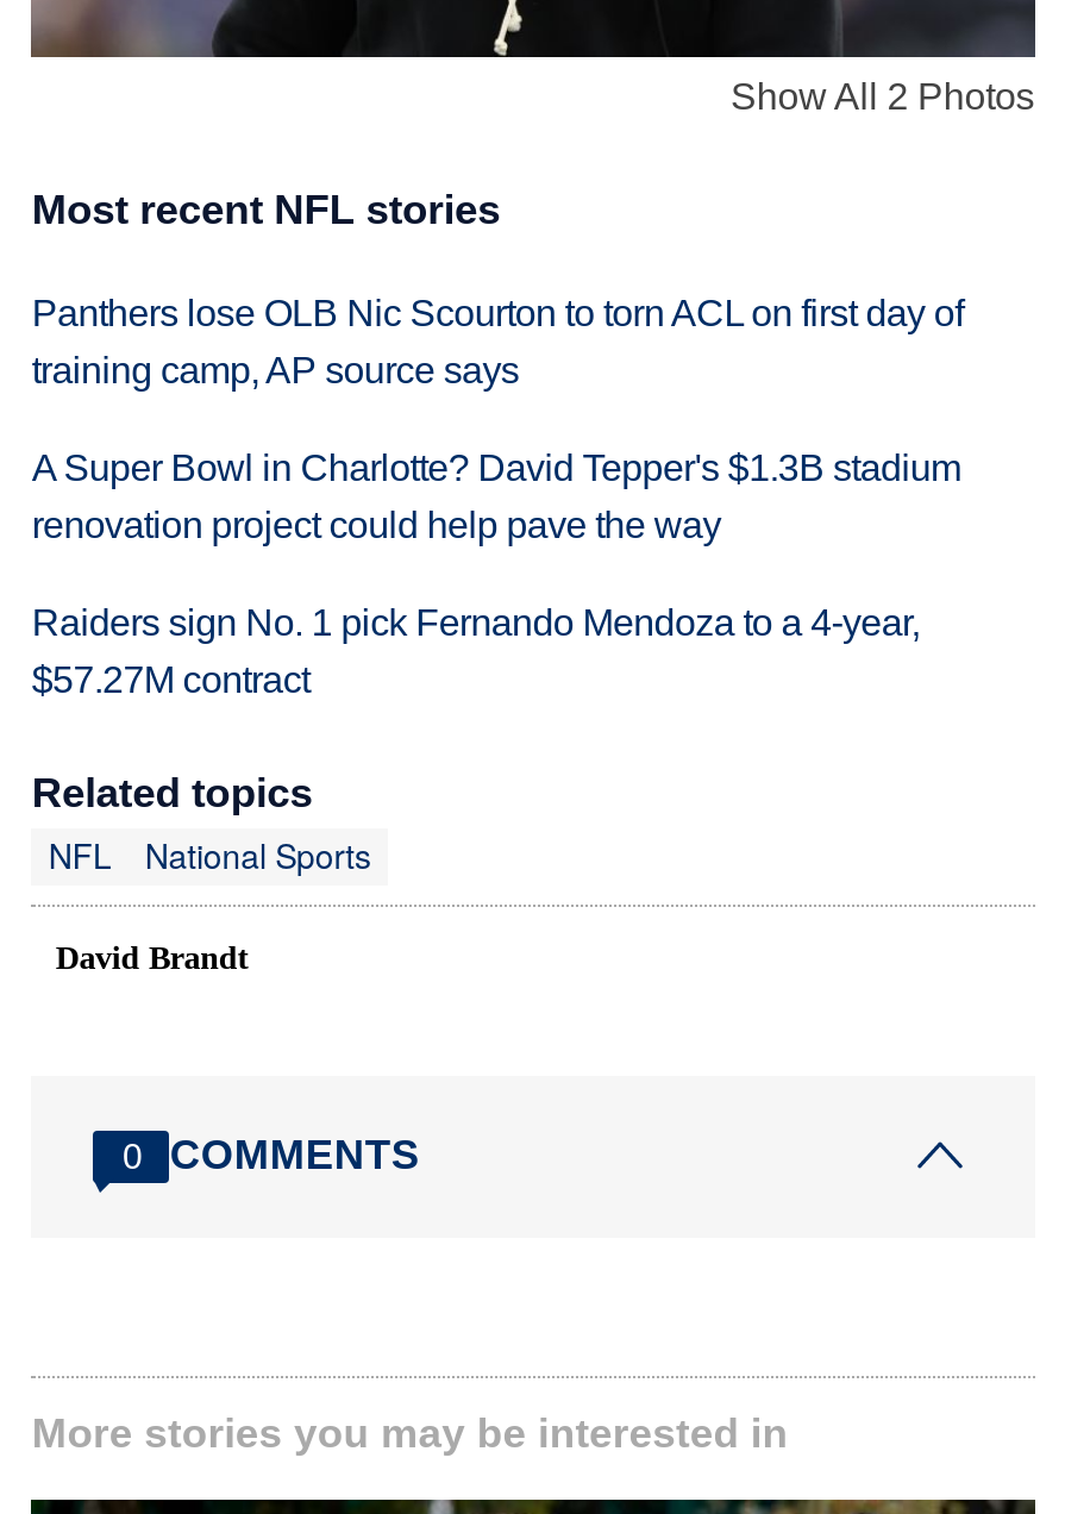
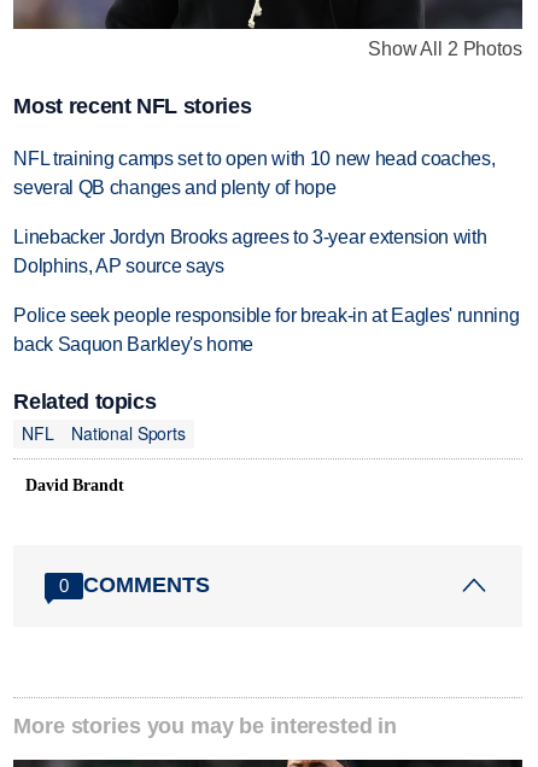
- Panthers lose OLB Nic Scourton to torn ACL on first day of
- training camp, AP source says
+ NFL training camps set to open with 10 new head coaches,
+ several QB changes and plenty of hope

- A Super Bowl in Charlotte? David Tepper's $1.3B stadium
- renovation project could help pave the way
+ Linebacker Jordyn Brooks agrees to 3-year extension with
+ Dolphins, AP source says

- Raiders sign No. 1 pick Fernando Mendoza to a 4-year,
- $57.27M contract
+ Police seek people responsible for break-in at Eagles' running
+ back Saquon Barkley's home
